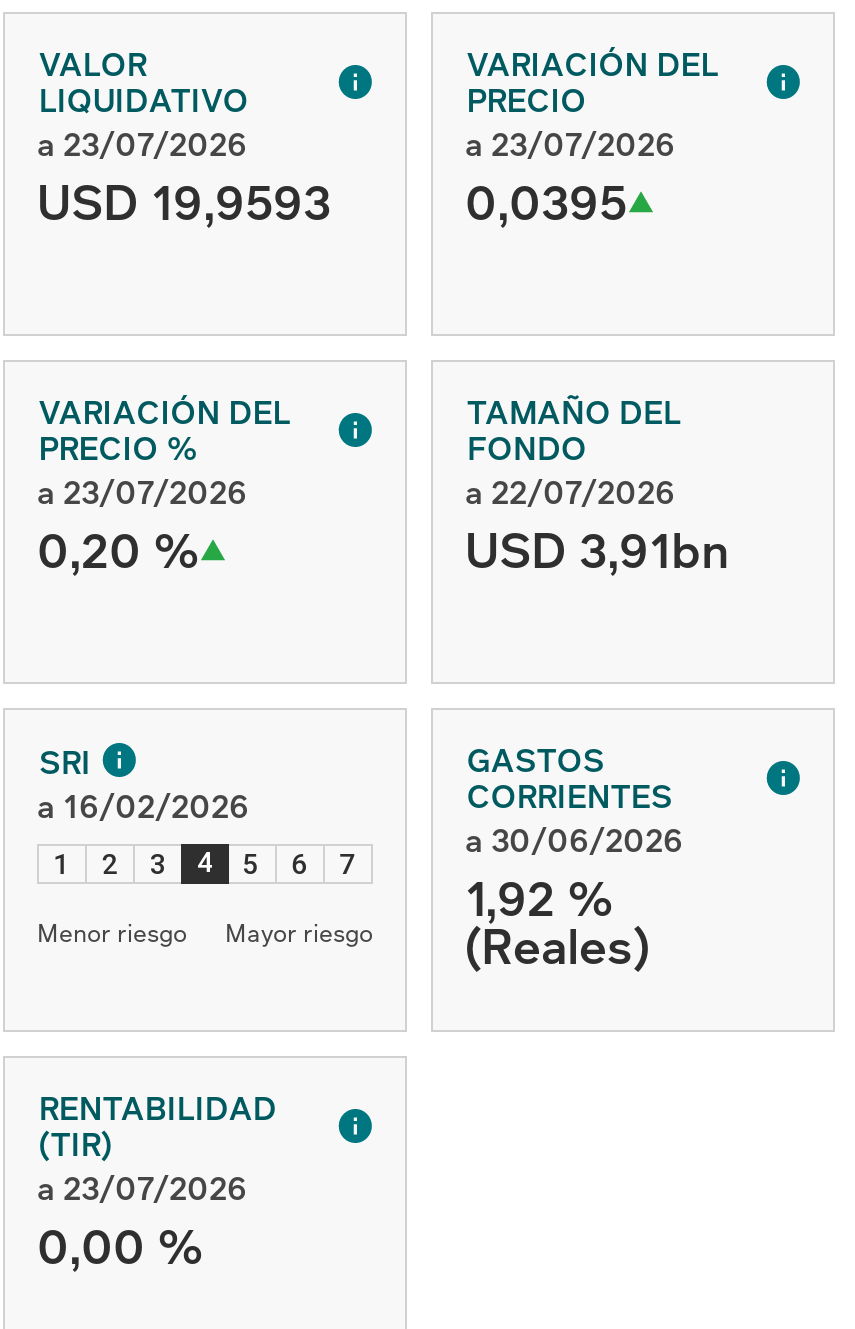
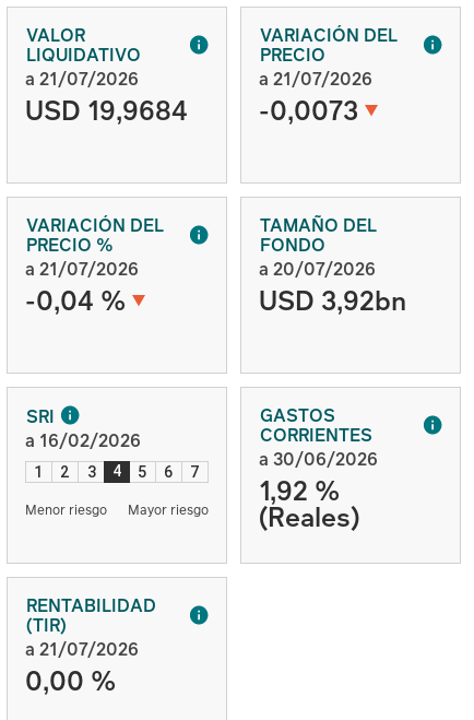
- a 23/07/2026
+ a 21/07/2026

- a 23/07/2026
+ a 21/07/2026

- USD 19,9593
+ USD 19,9684

- 0,0395
+ -0,0073

- a 23/07/2026
+ a 21/07/2026

- a 22/07/2026
+ a 20/07/2026

- 0,20 %
+ -0,04 %

- USD 3,91bn
+ USD 3,92bn

- a 23/07/2026
+ a 21/07/2026
